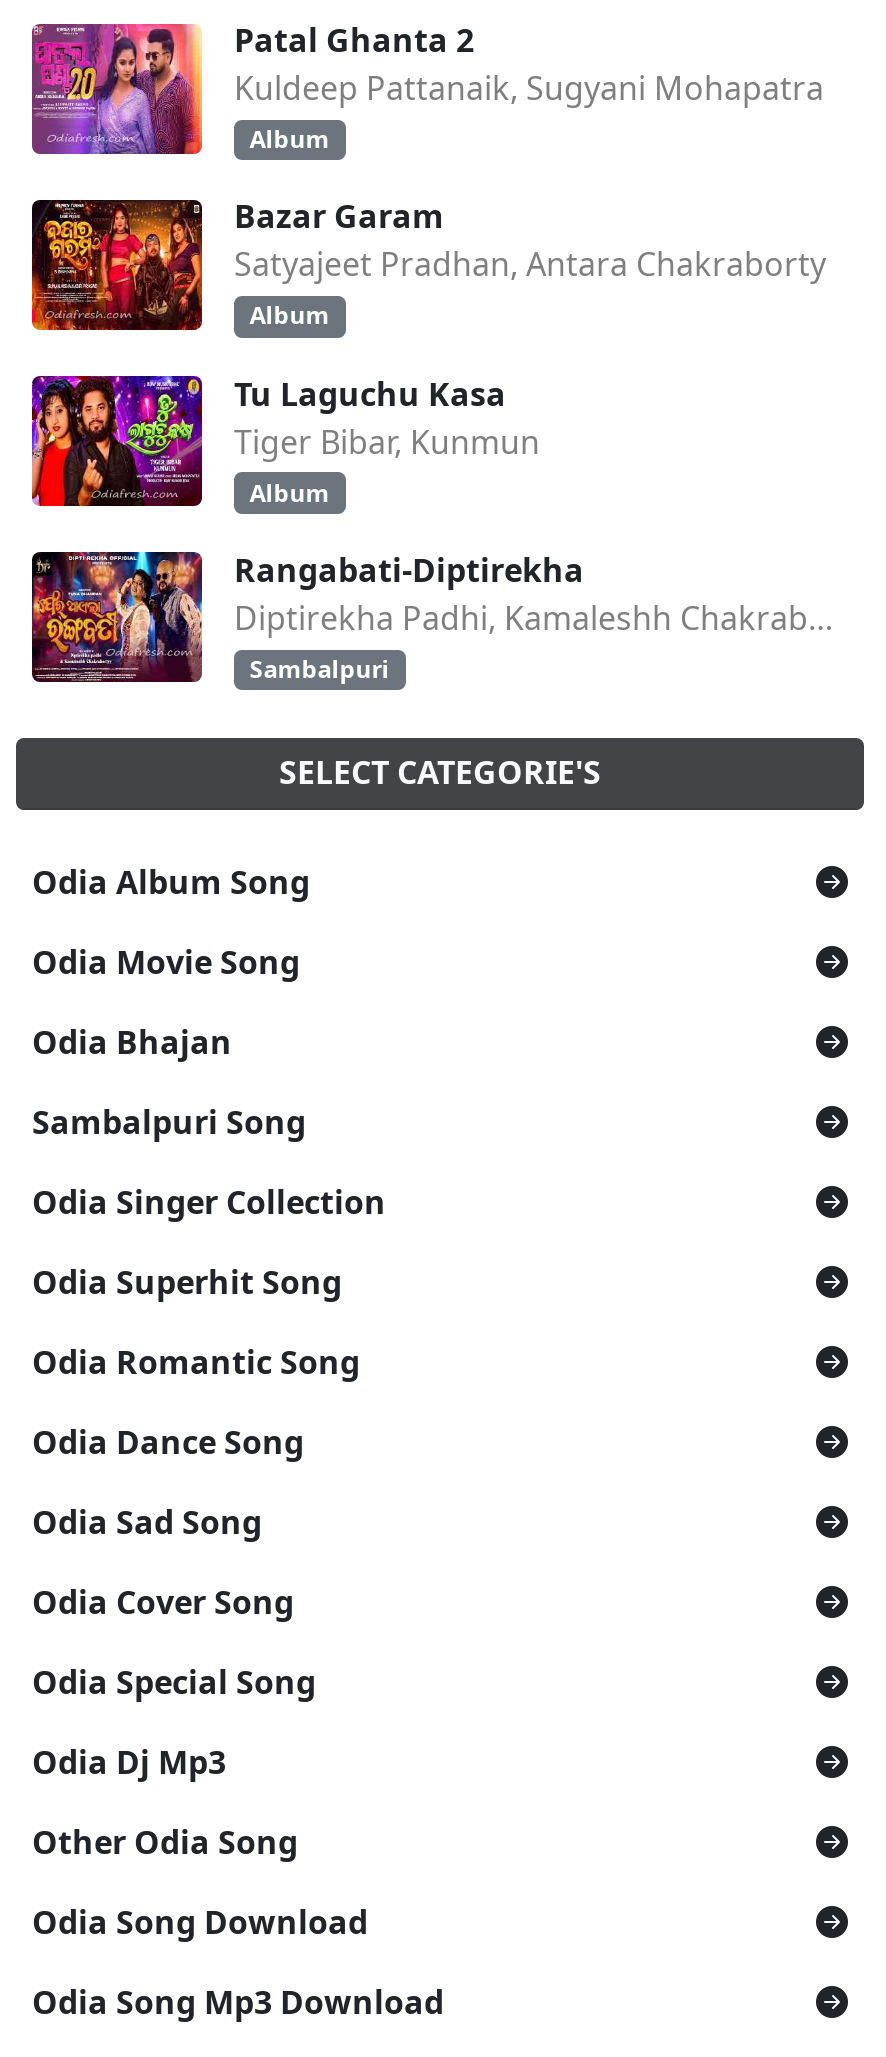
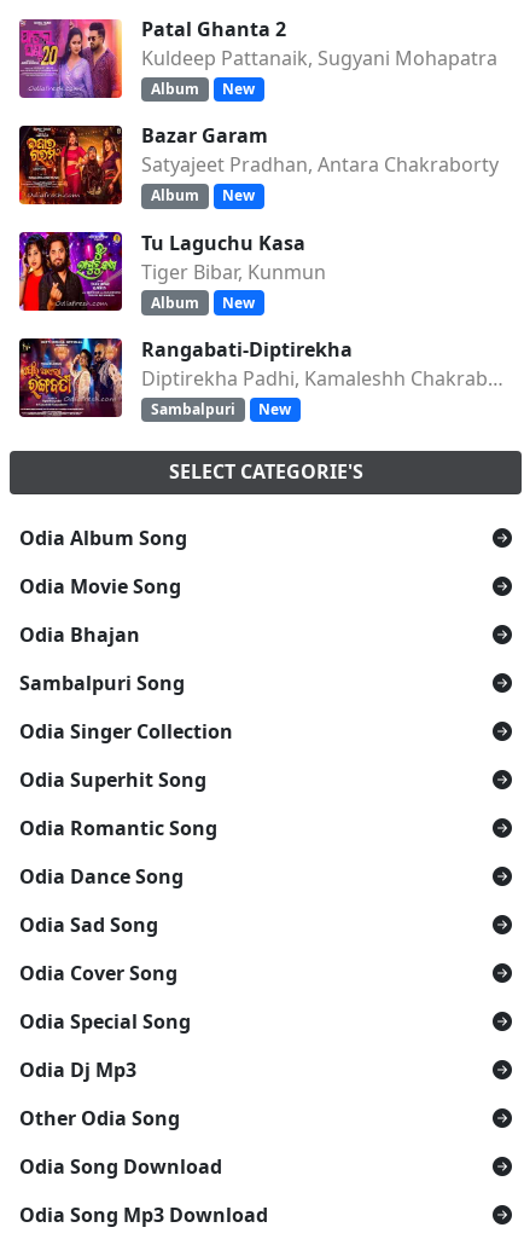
+ New

+ New

+ New

+ New
